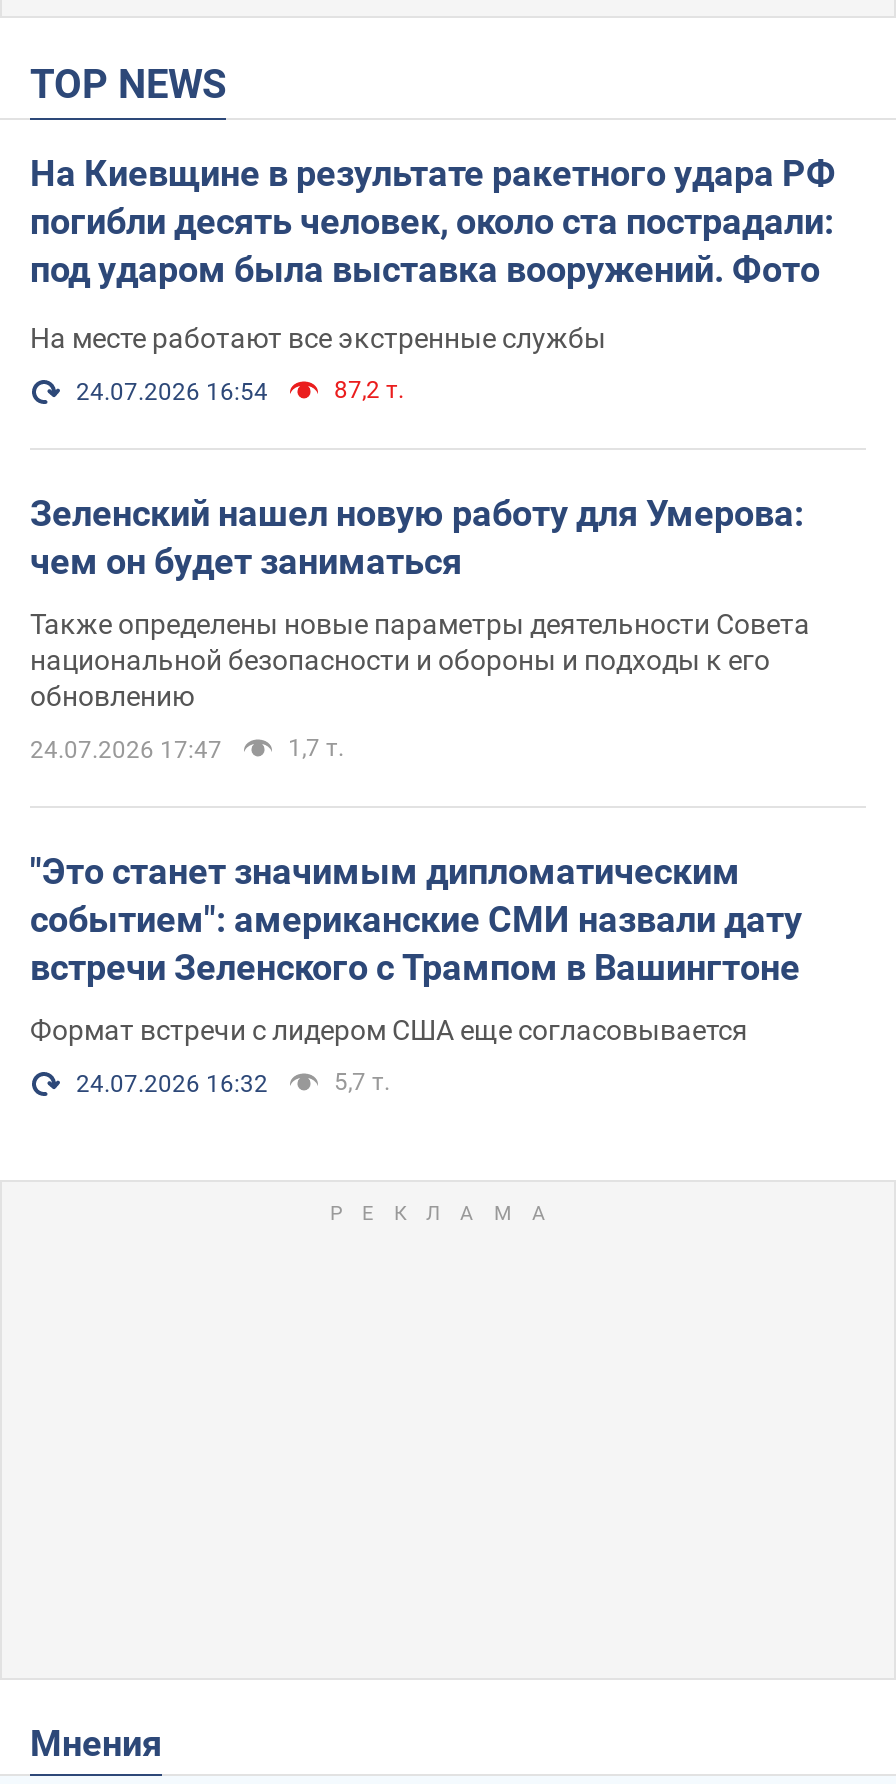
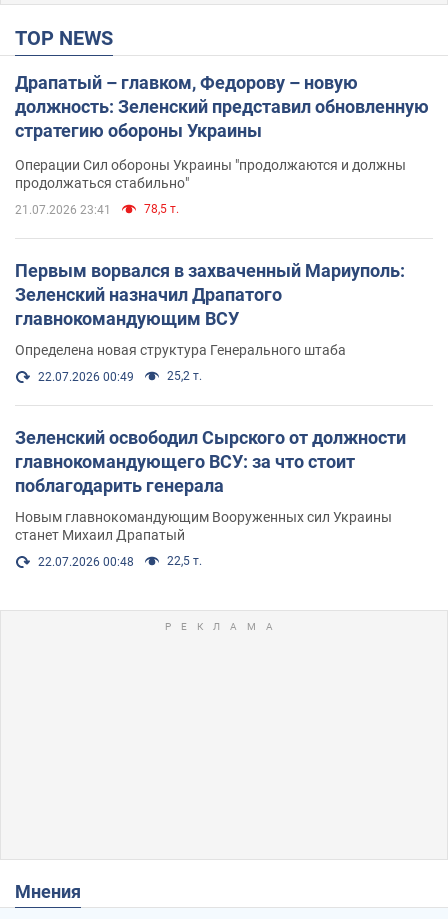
- На Киевщине в результате ракетного удара РФ
- погибли десять человек, около ста пострадали:
- под ударом была выставка вооружений. Фото
+ Драпатый – главком, Федорову – новую
+ должность: Зеленский представил обновленную
+ стратегию обороны Украины

- На месте работают все экстренные службы
+ Операции Сил обороны Украины "продолжаются и должны
+ продолжаться стабильно"

- 24.07.2026 16:54
- 87,2 т.
+ 21.07.2026 23:41
+ 78,5 т.

- Зеленский нашел новую работу для Умерова:
- чем он будет заниматься
+ Первым ворвался в захваченный Мариуполь:
+ Зеленский назначил Драпатого
+ главнокомандующим ВСУ

- Также определены новые параметры деятельности Совета
- национальной безопасности и обороны и подходы к его
- обновлению
+ Определена новая структура Генерального штаба

- 24.07.2026 17:47
- 1,7 т.
+ 22.07.2026 00:49
+ 25,2 т.

- "Это станет значимым дипломатическим
- событием": американские СМИ назвали дату
- встречи Зеленского с Трампом в Вашингтоне
+ Зеленский освободил Сырского от должности
+ главнокомандующего ВСУ: за что стоит
+ поблагодарить генерала

- Формат встречи с лидером США еще согласовывается
+ Новым главнокомандующим Вооруженных сил Украины
+ станет Михаил Драпатый

- 24.07.2026 16:32
- 5,7 т.
+ 22.07.2026 00:48
+ 22,5 т.
